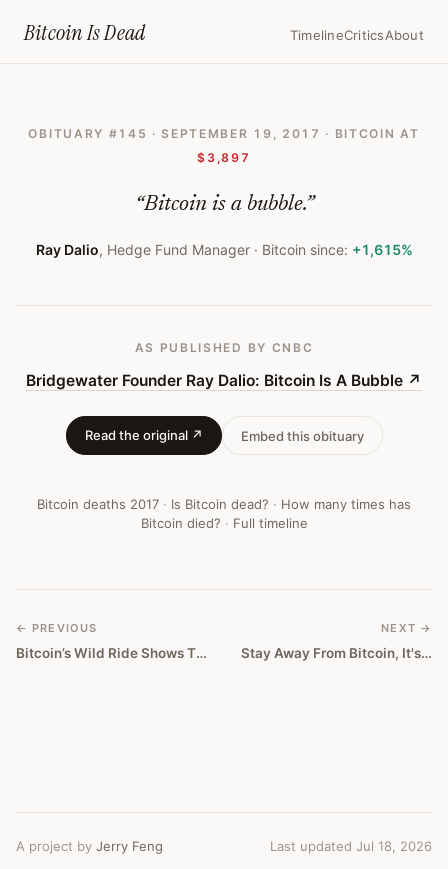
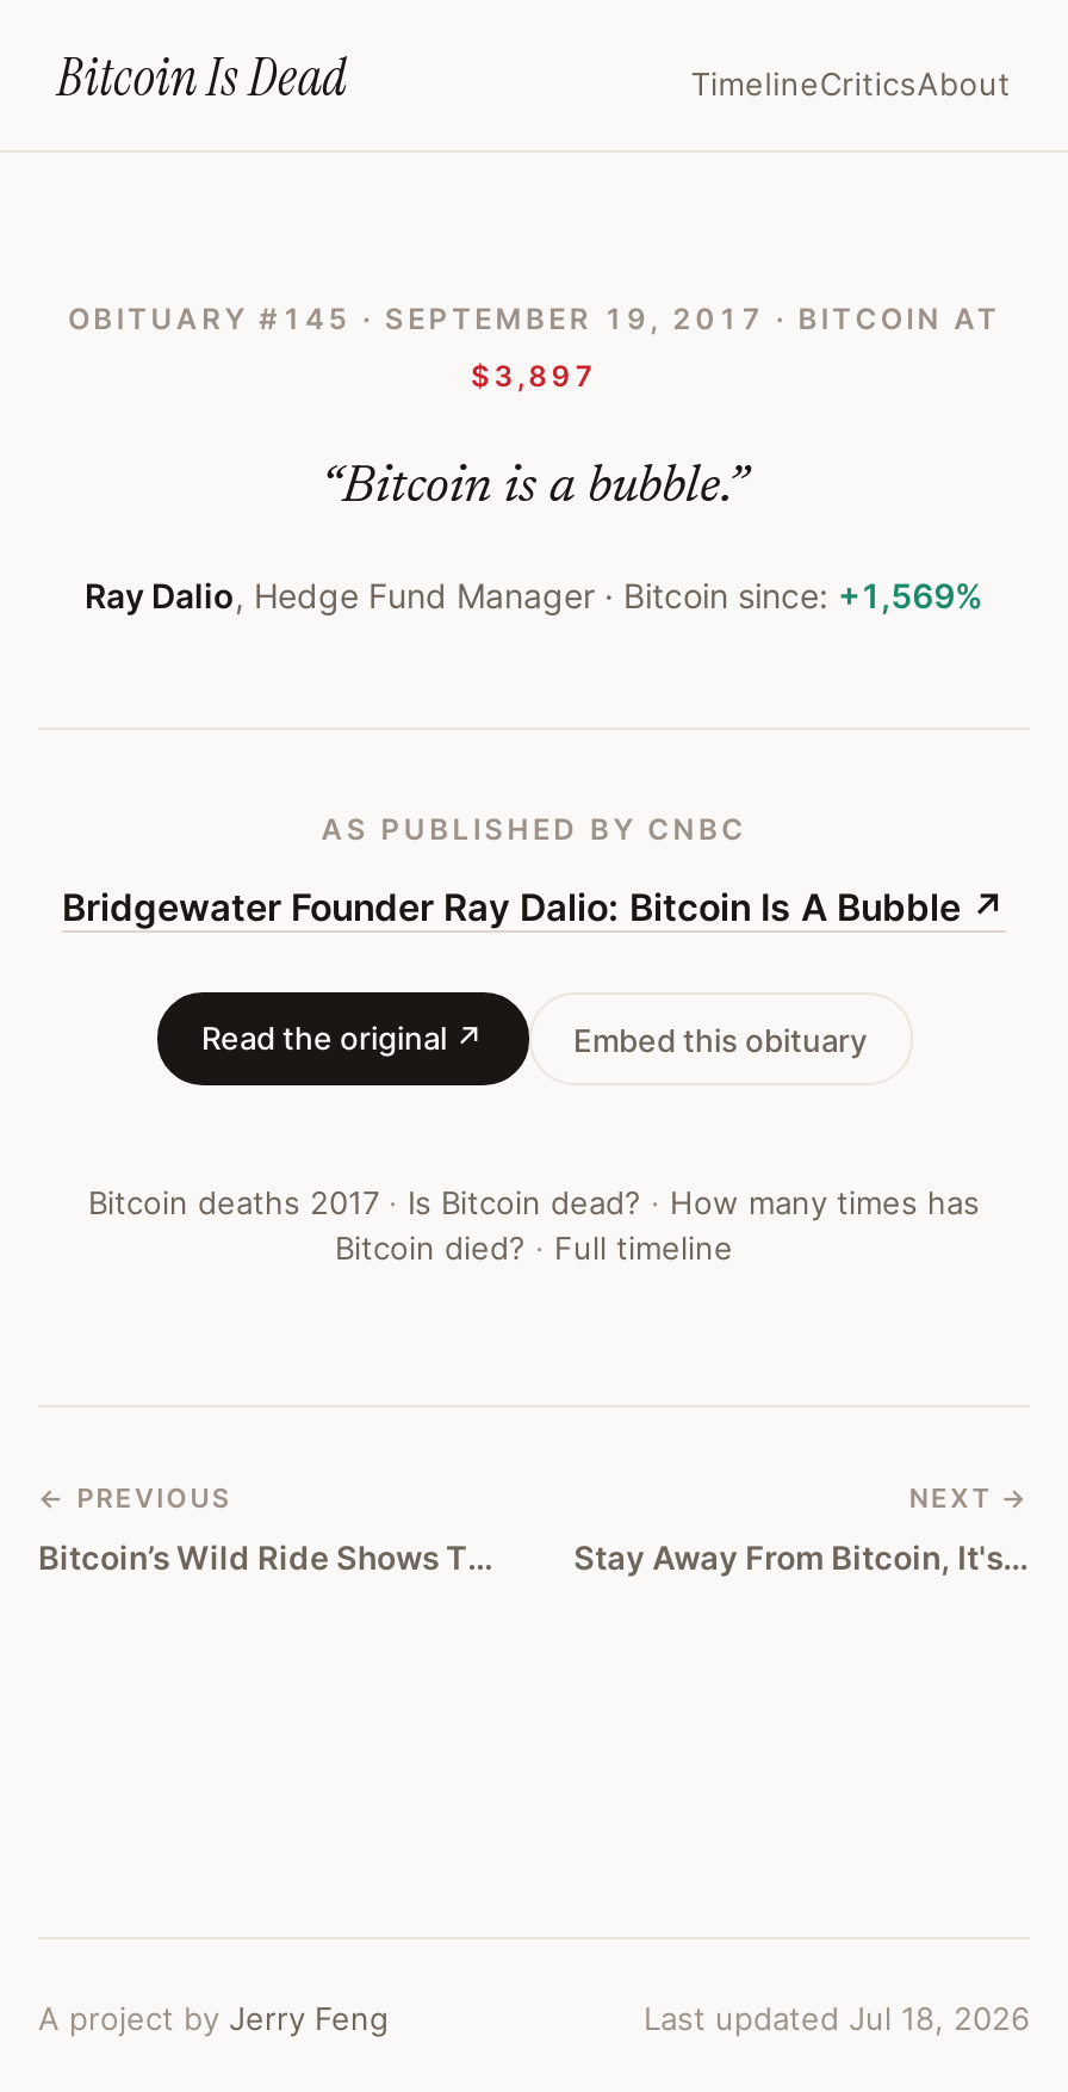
- Ray Dalio, Hedge Fund Manager · Bitcoin since: +1,615%
+ Ray Dalio, Hedge Fund Manager · Bitcoin since: +1,569%
